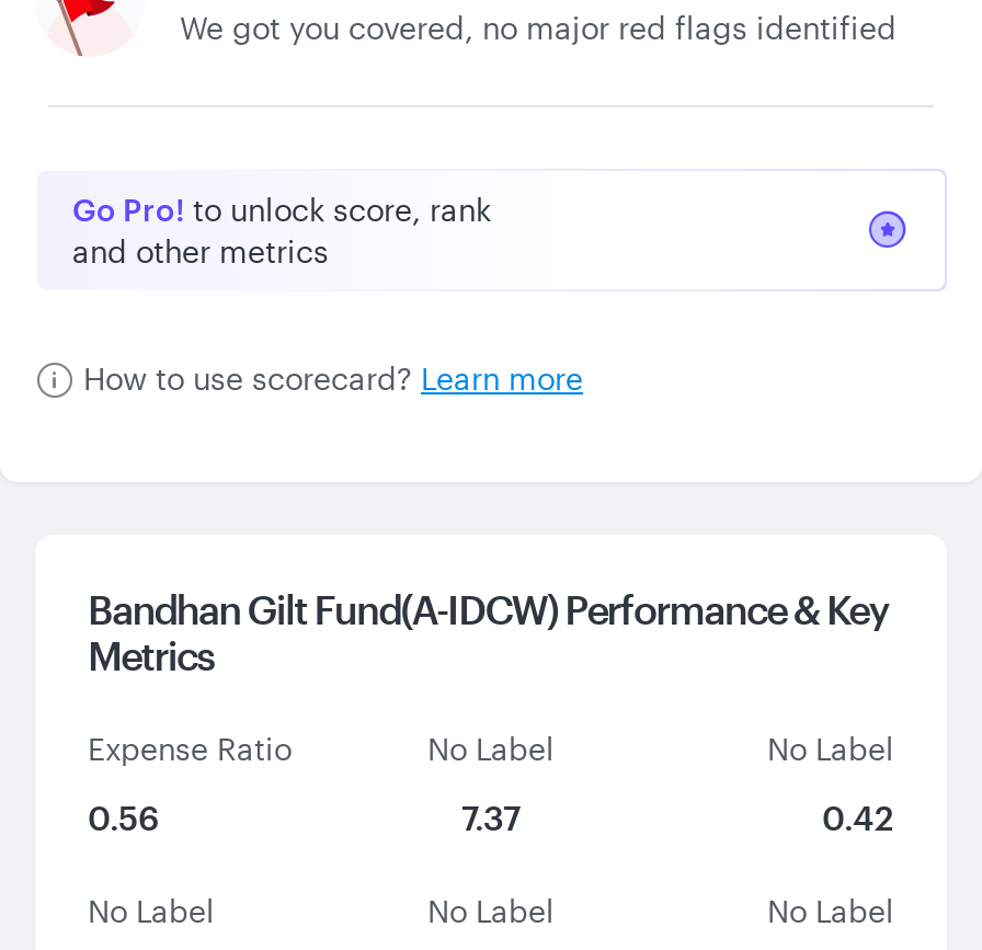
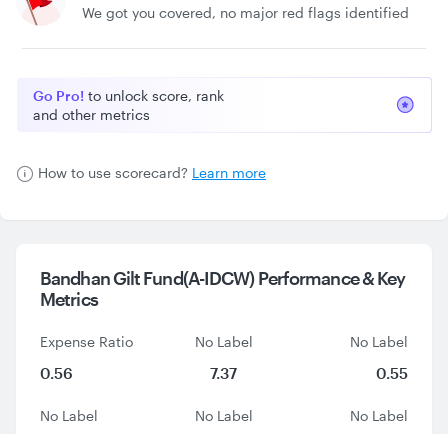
- 0.42
+ 0.55
